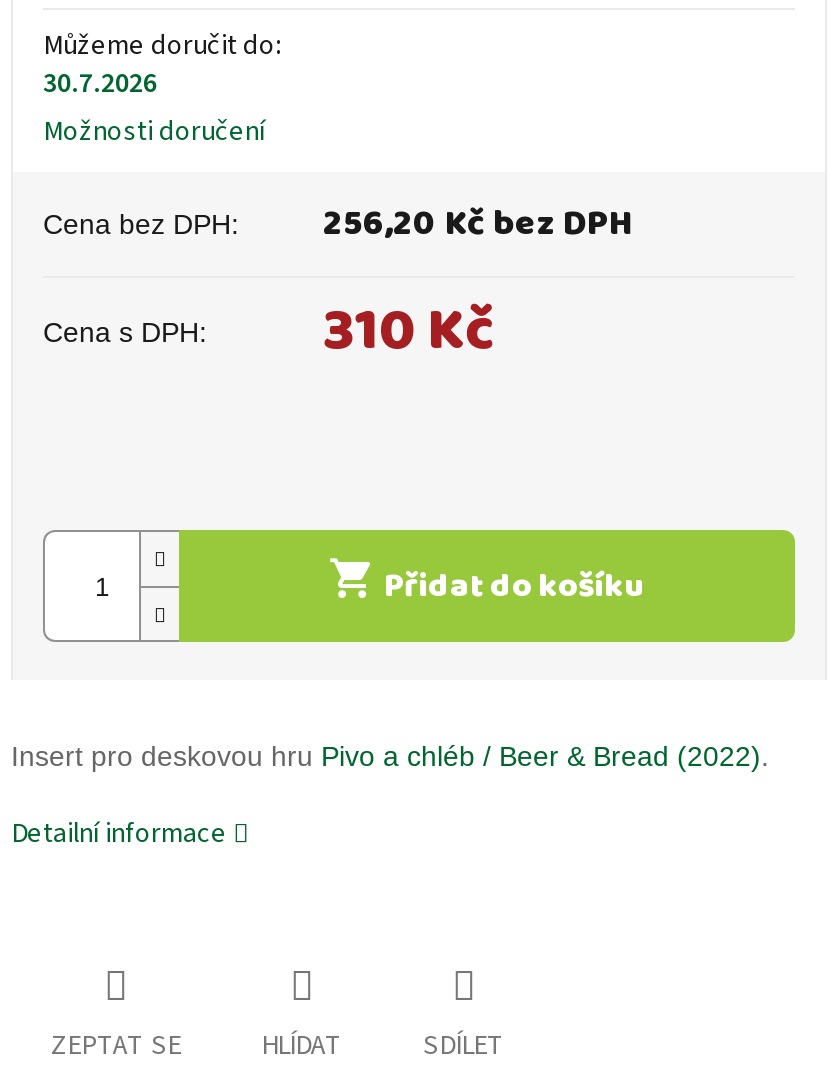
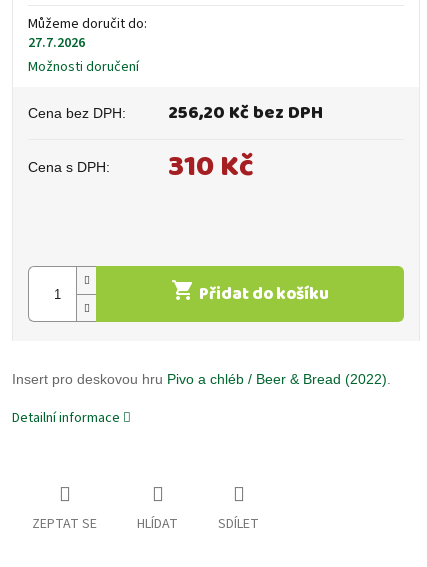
- 30.7.2026
+ 27.7.2026
